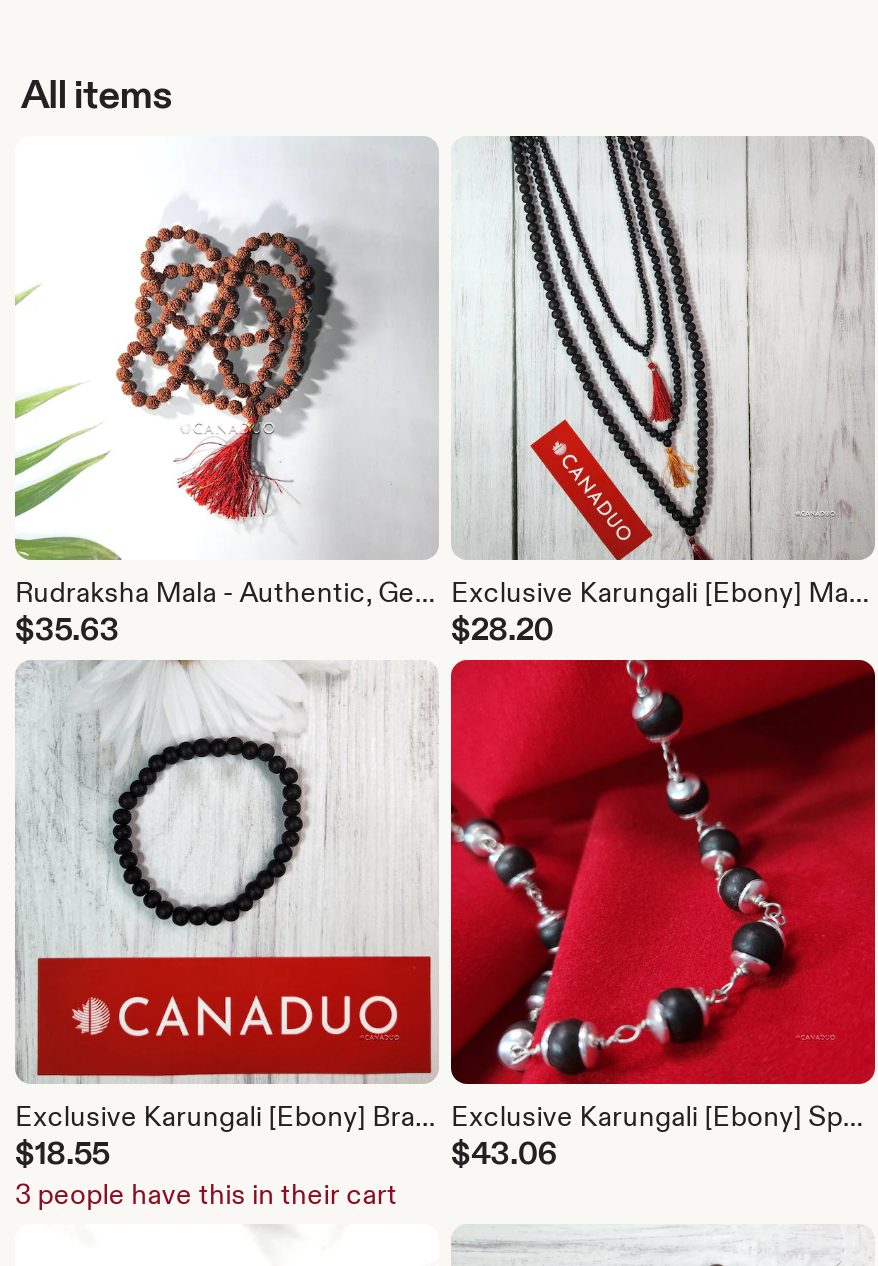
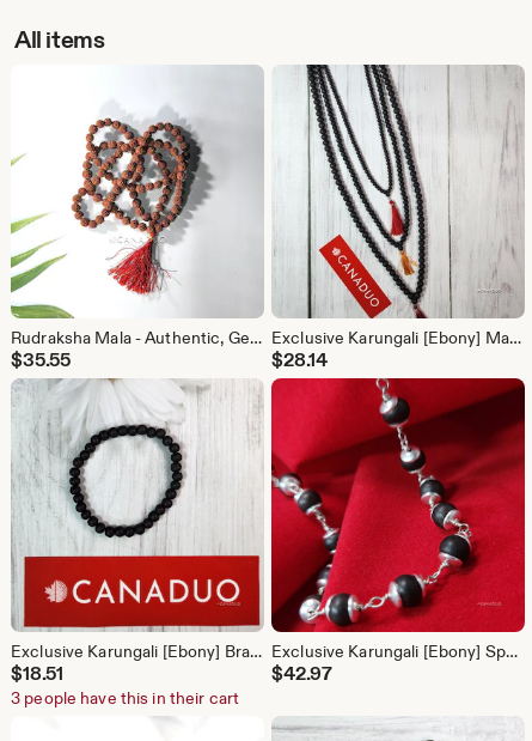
- $35.63
+ $35.55

- $28.20
+ $28.14

- $18.55
+ $18.51

- $43.06
+ $42.97
